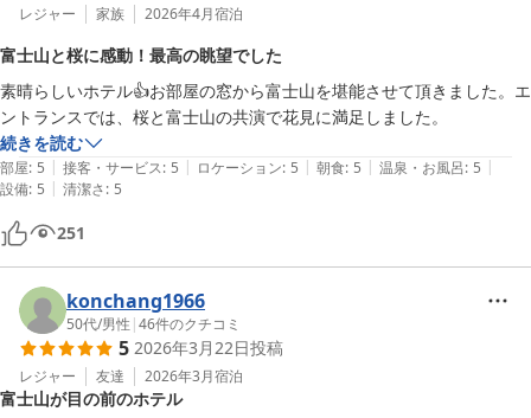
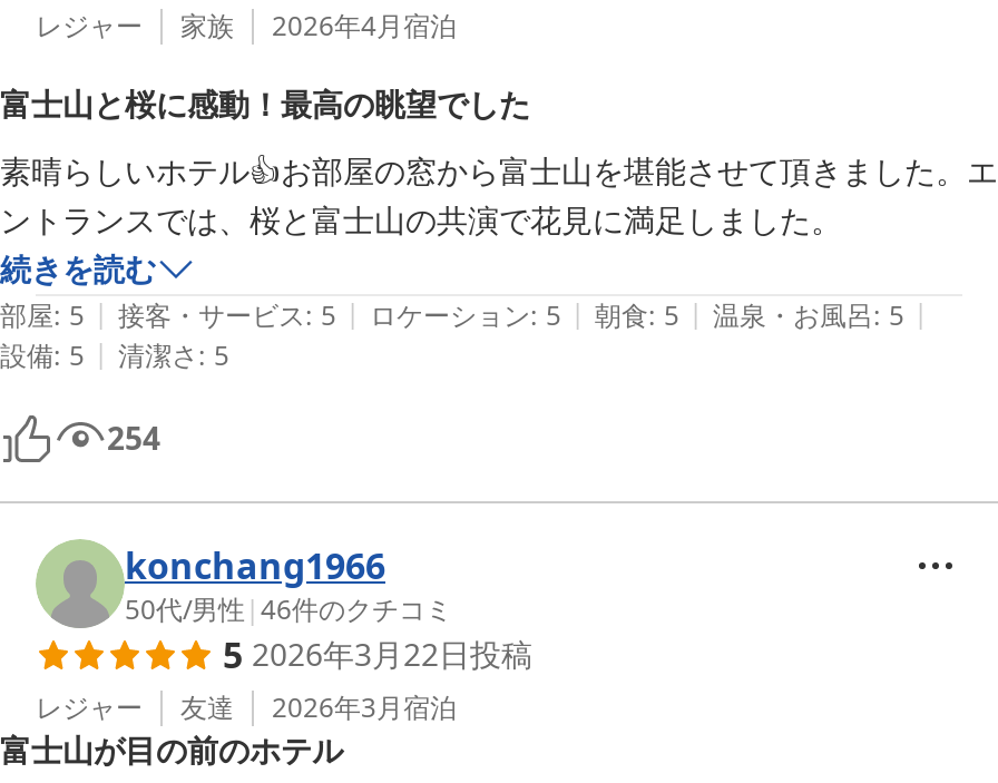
- 251
+ 254
